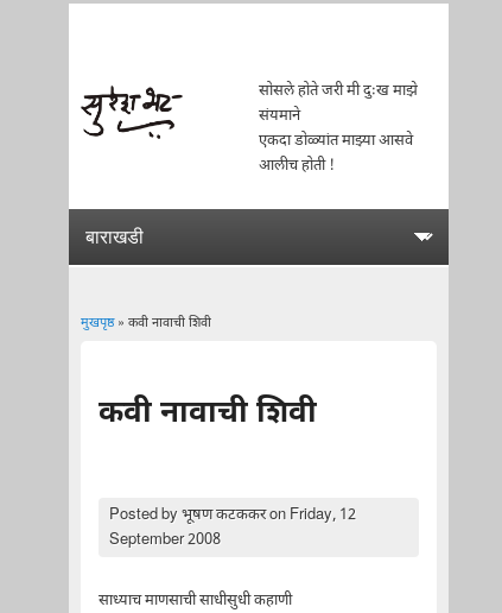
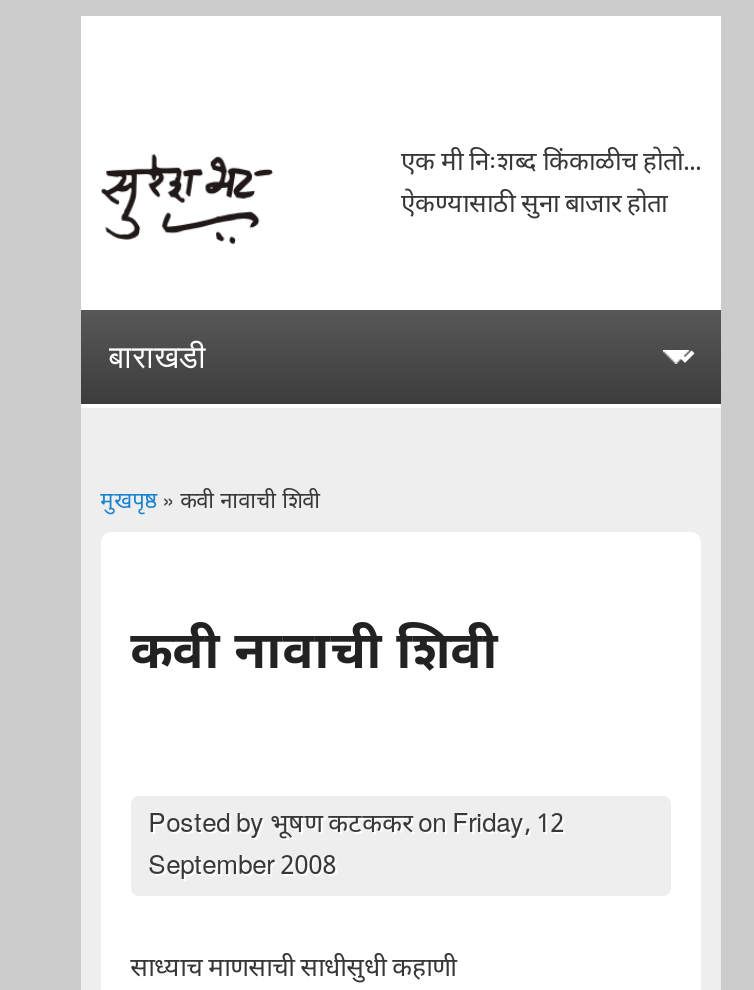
- सोसले होते जरी मी दुःख माझे
- संयमाने
- एकदा डोळ्यांत माझ्या आसवे
- आलीच होती !
+ एक मी निःशब्द किंकाळीच होतो...
+ ऐकण्यासाठी सुना बाजार होता
